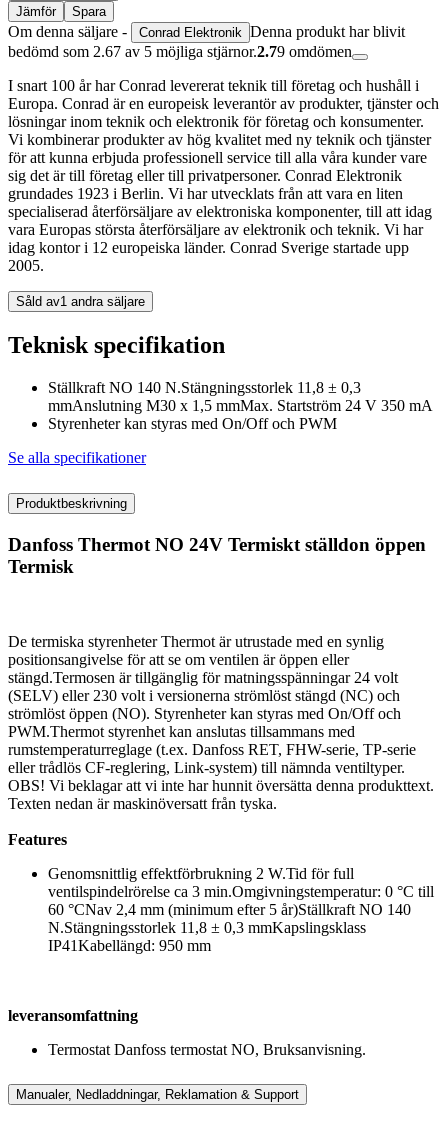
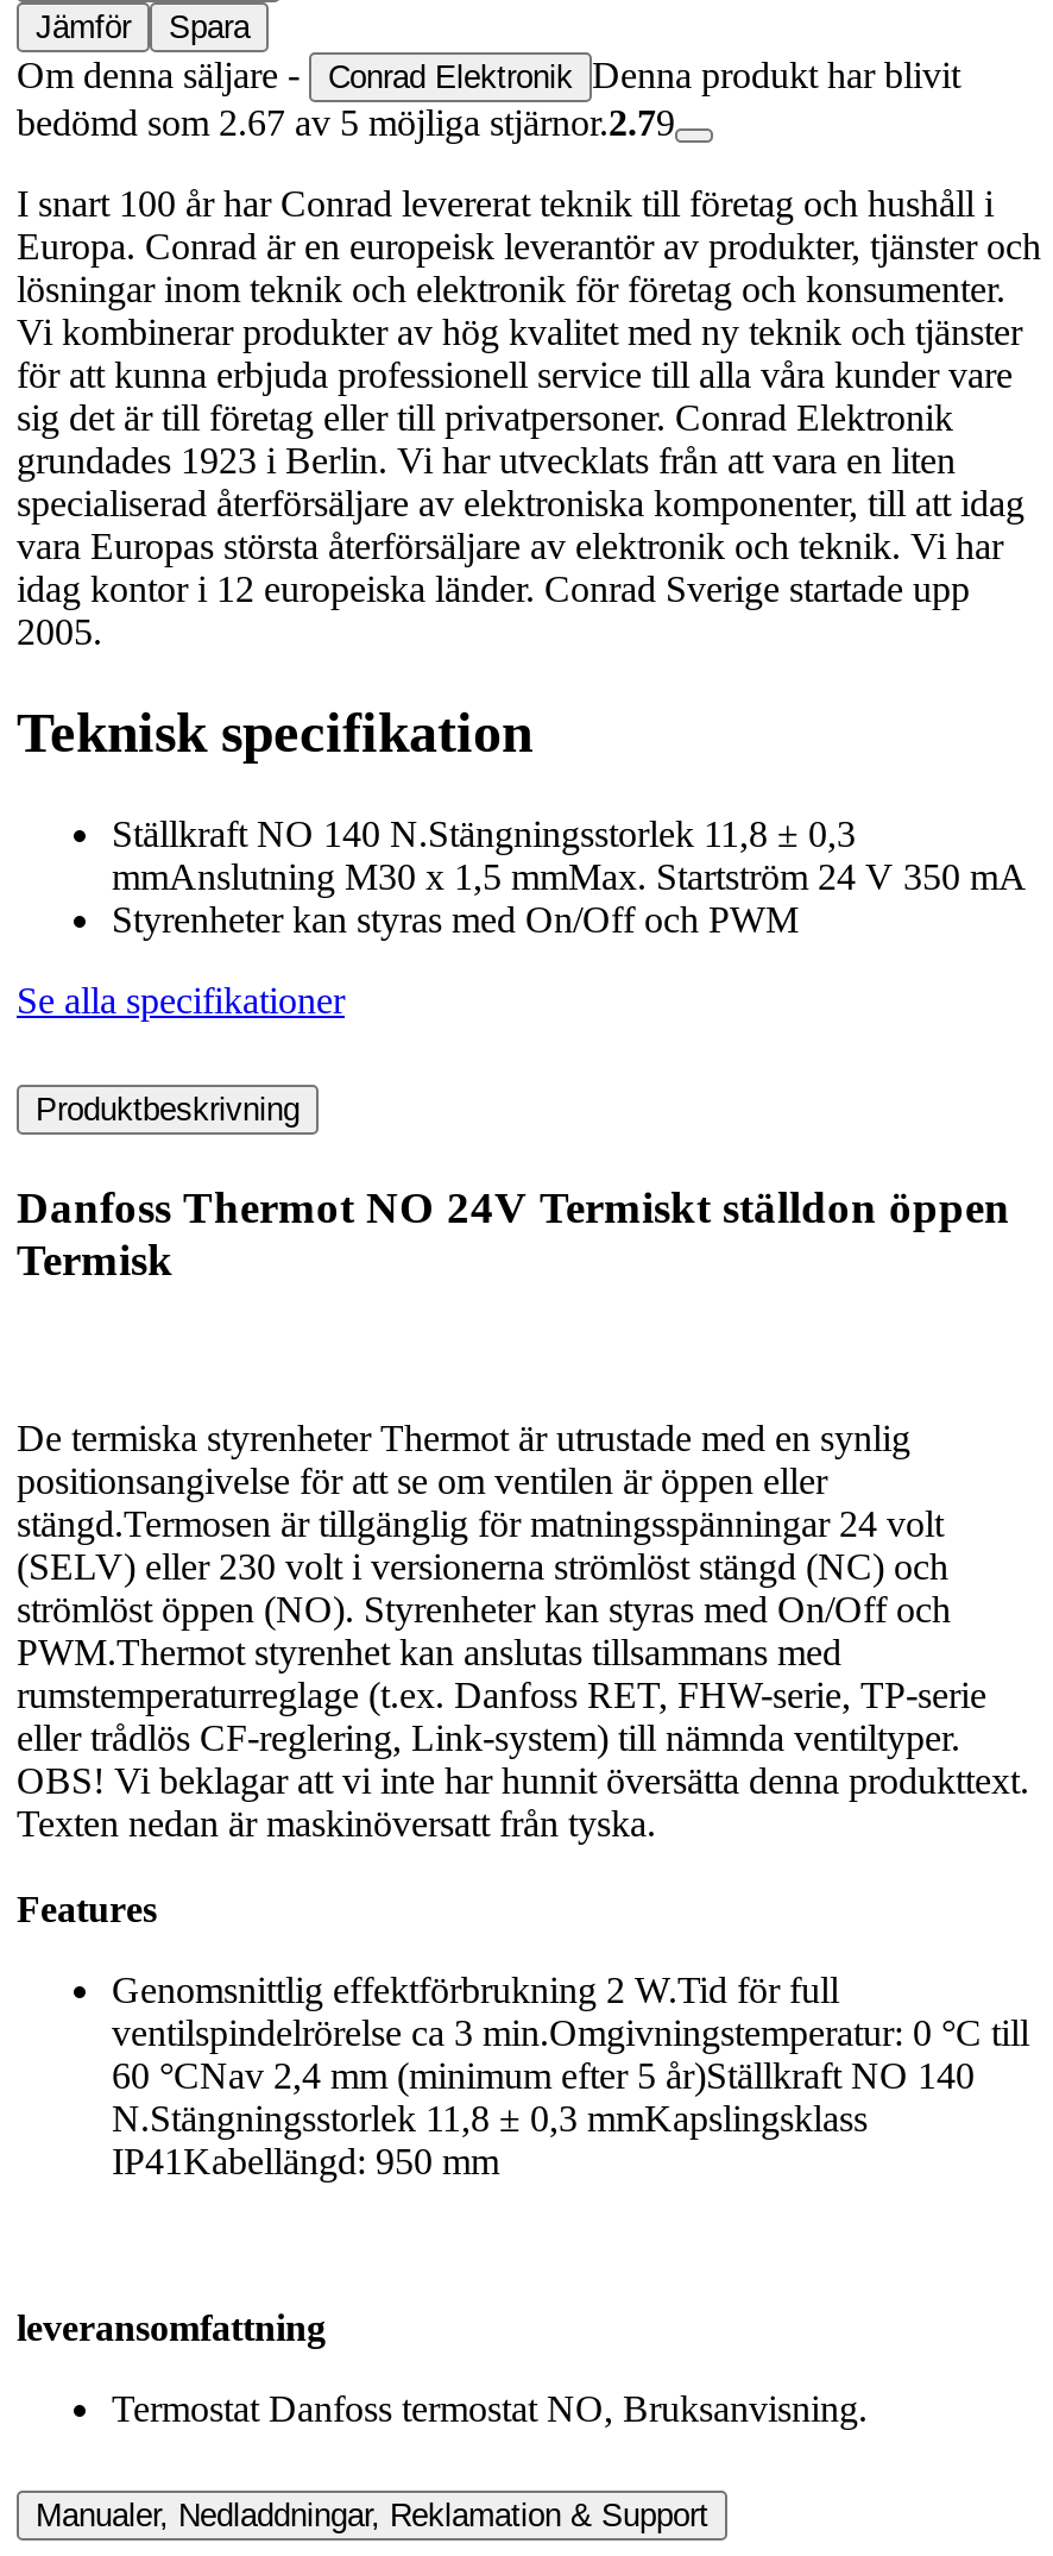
- bedömd som 2.67 av 5 möjliga stjärnor.2.79 omdömen
+ bedömd som 2.67 av 5 möjliga stjärnor.2.79

- Såld av1 andra säljare
